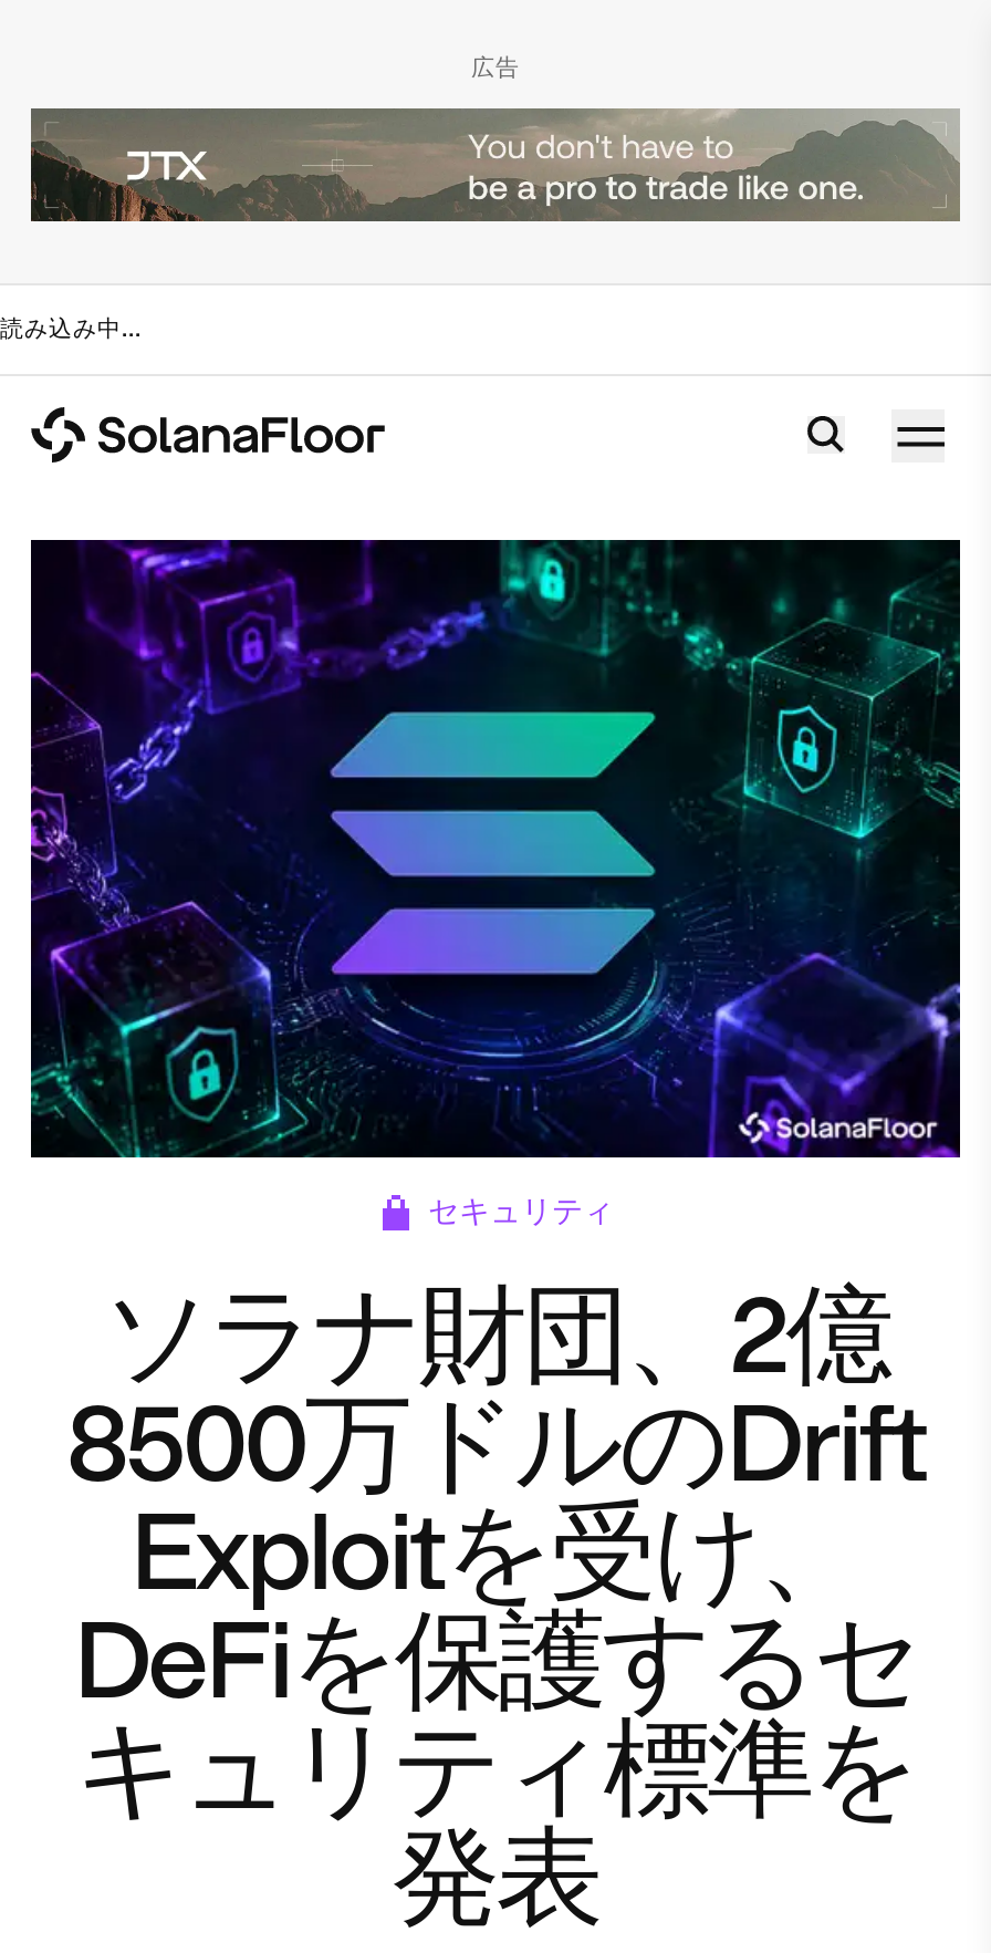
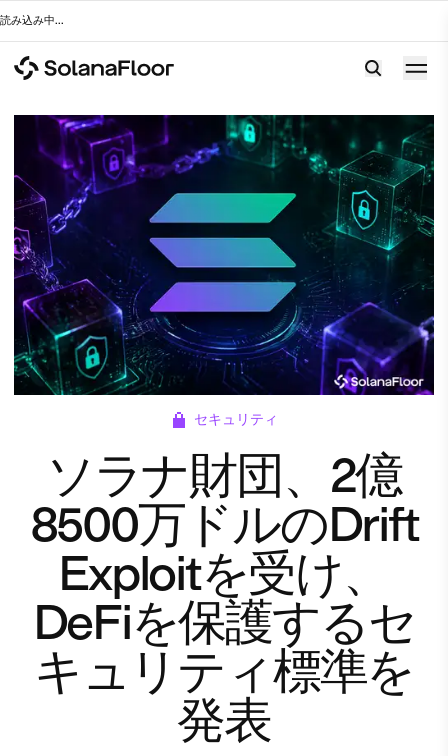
- 広告

- [image]
